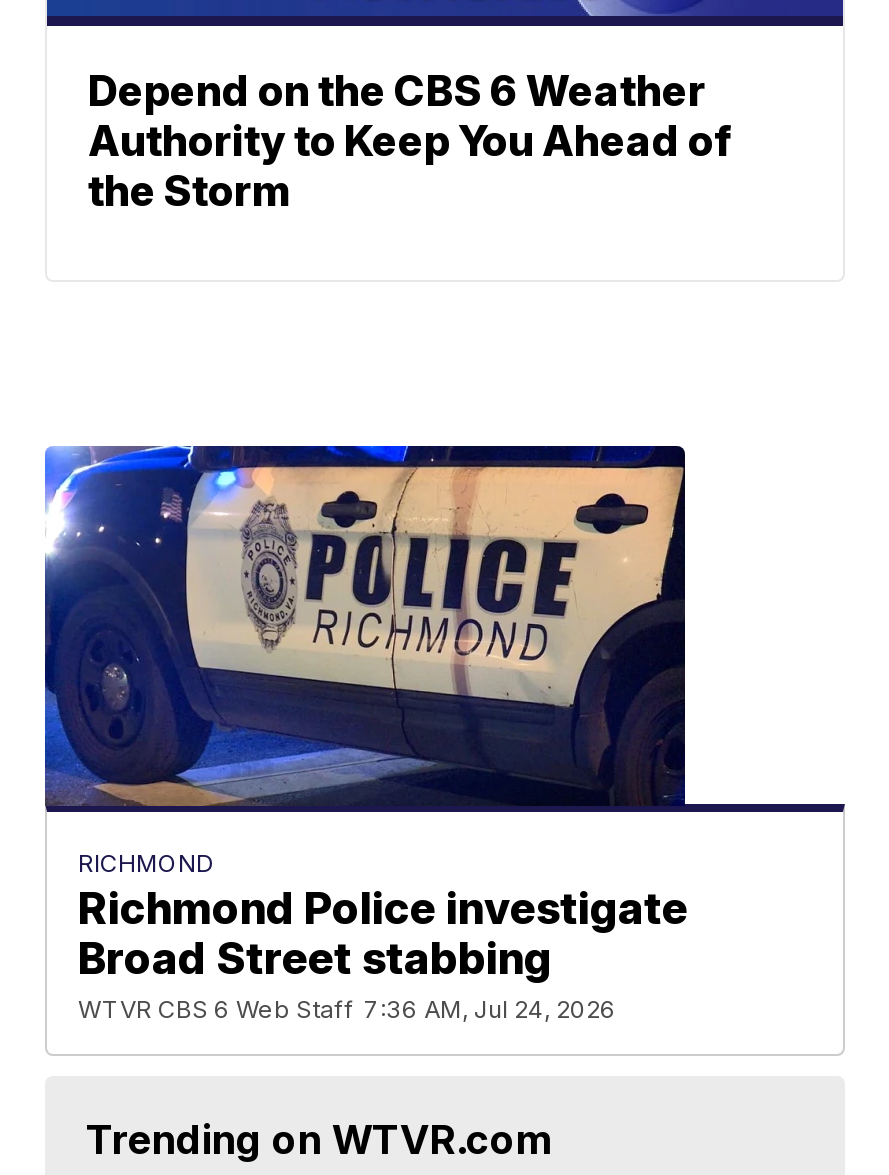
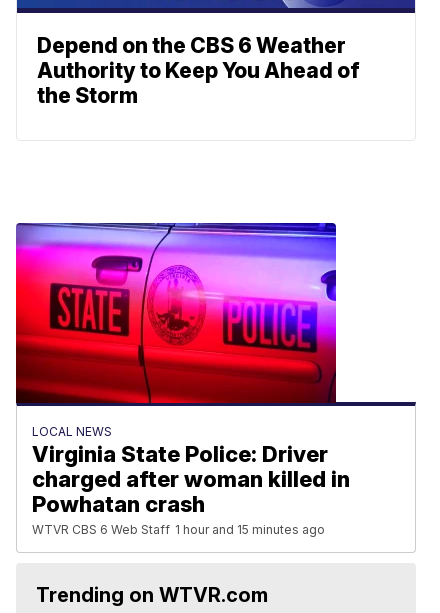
- [image]
- RICHMOND
- Richmond Police investigate
- Broad Street stabbing
- WTVR CBS 6 Web Staff 7:36 AM, Jul 24, 2026
+ [image]
+ LOCAL NEWS
+ Virginia State Police: Driver
+ charged after woman killed in
+ Powhatan crash
+ WTVR CBS 6 Web Staff 1 hour and 15 minutes ago
